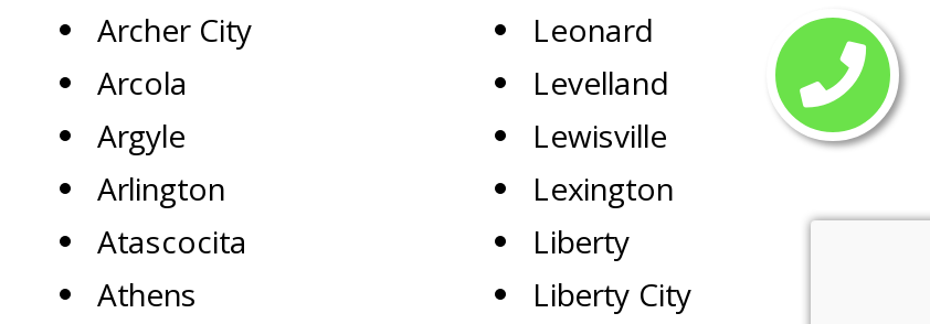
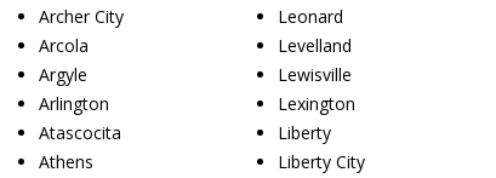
- [image]
